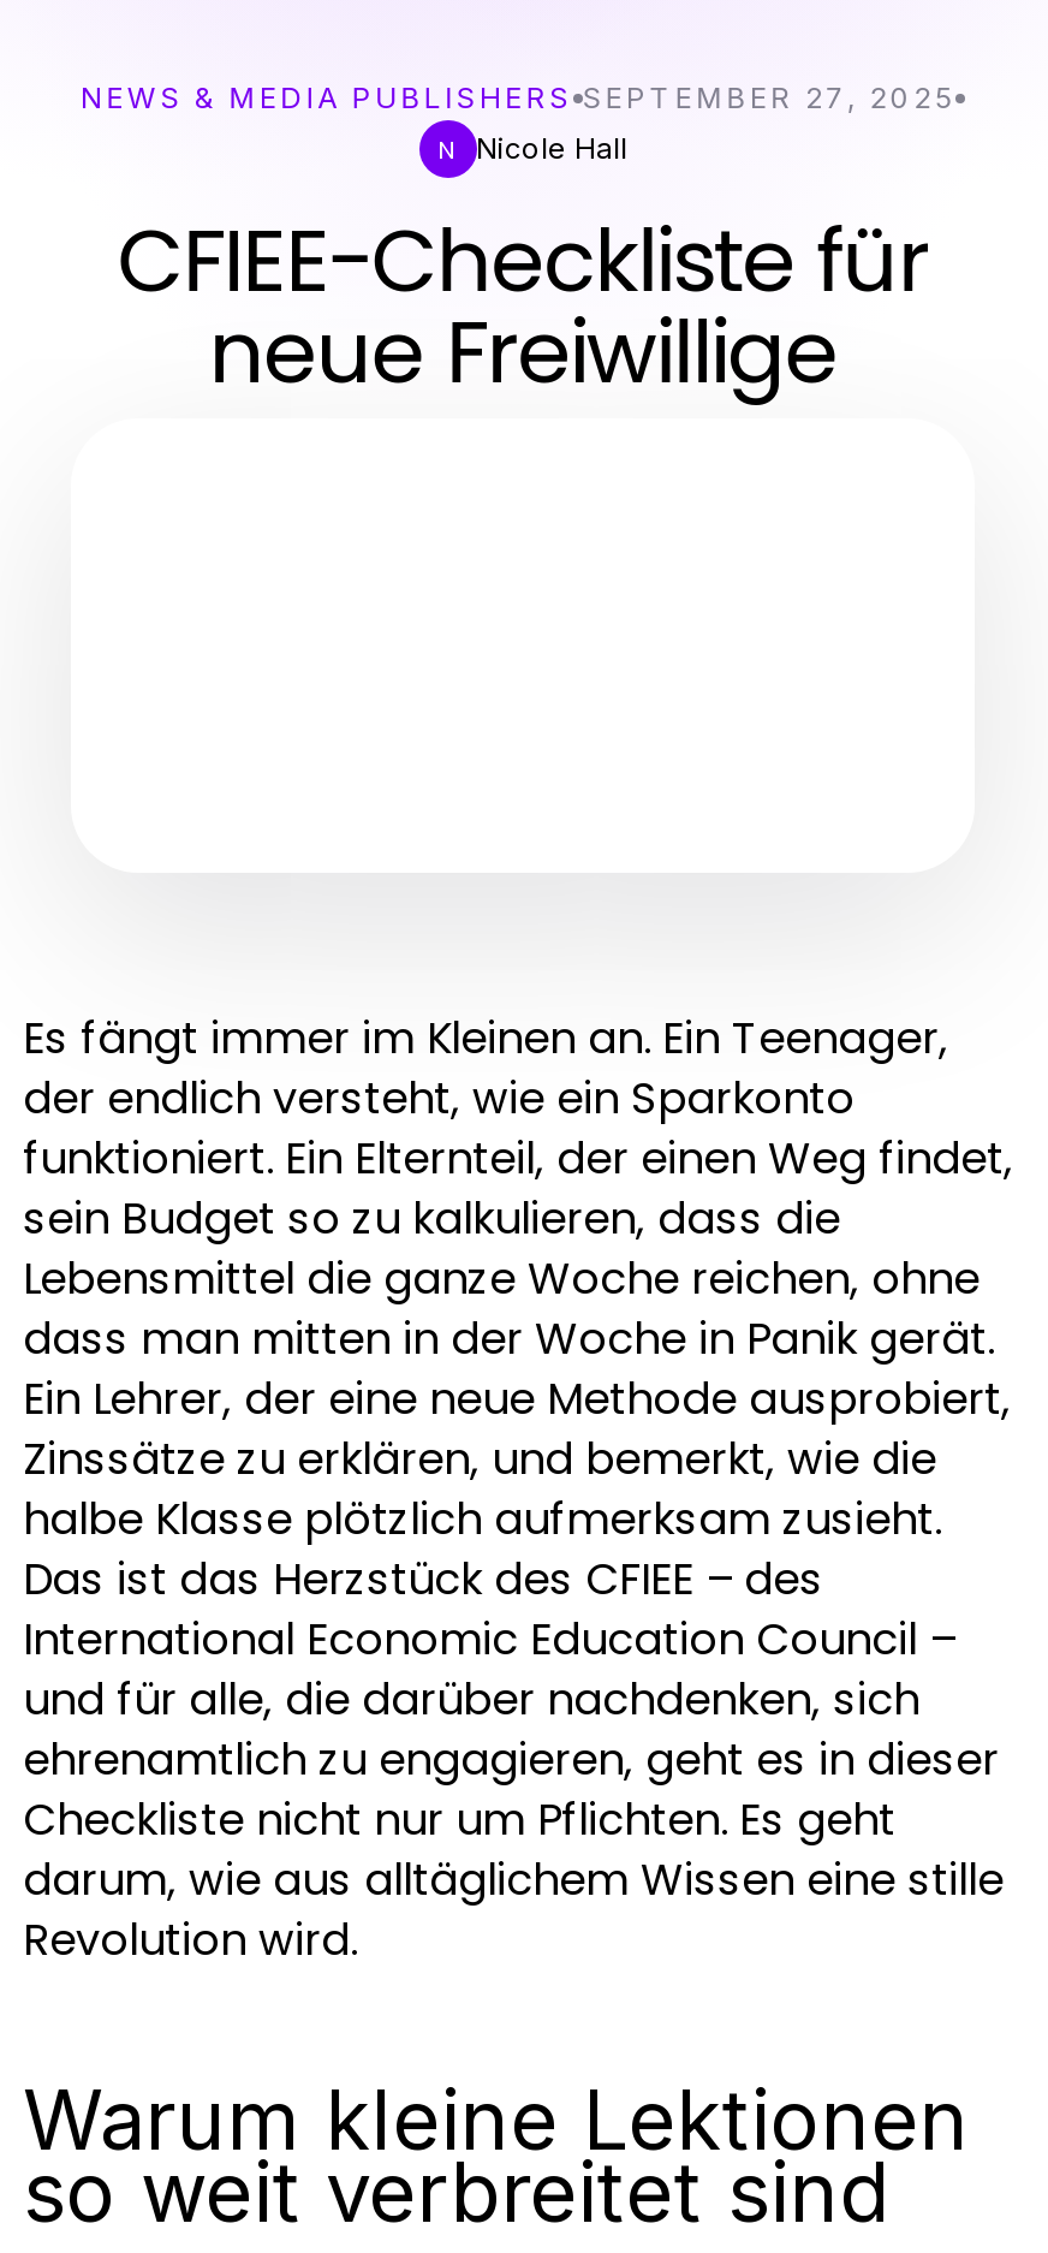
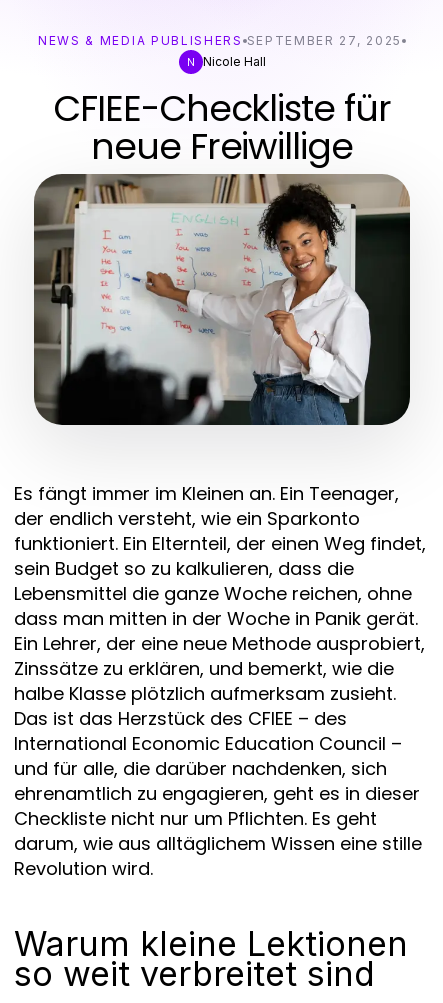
+ [image]
